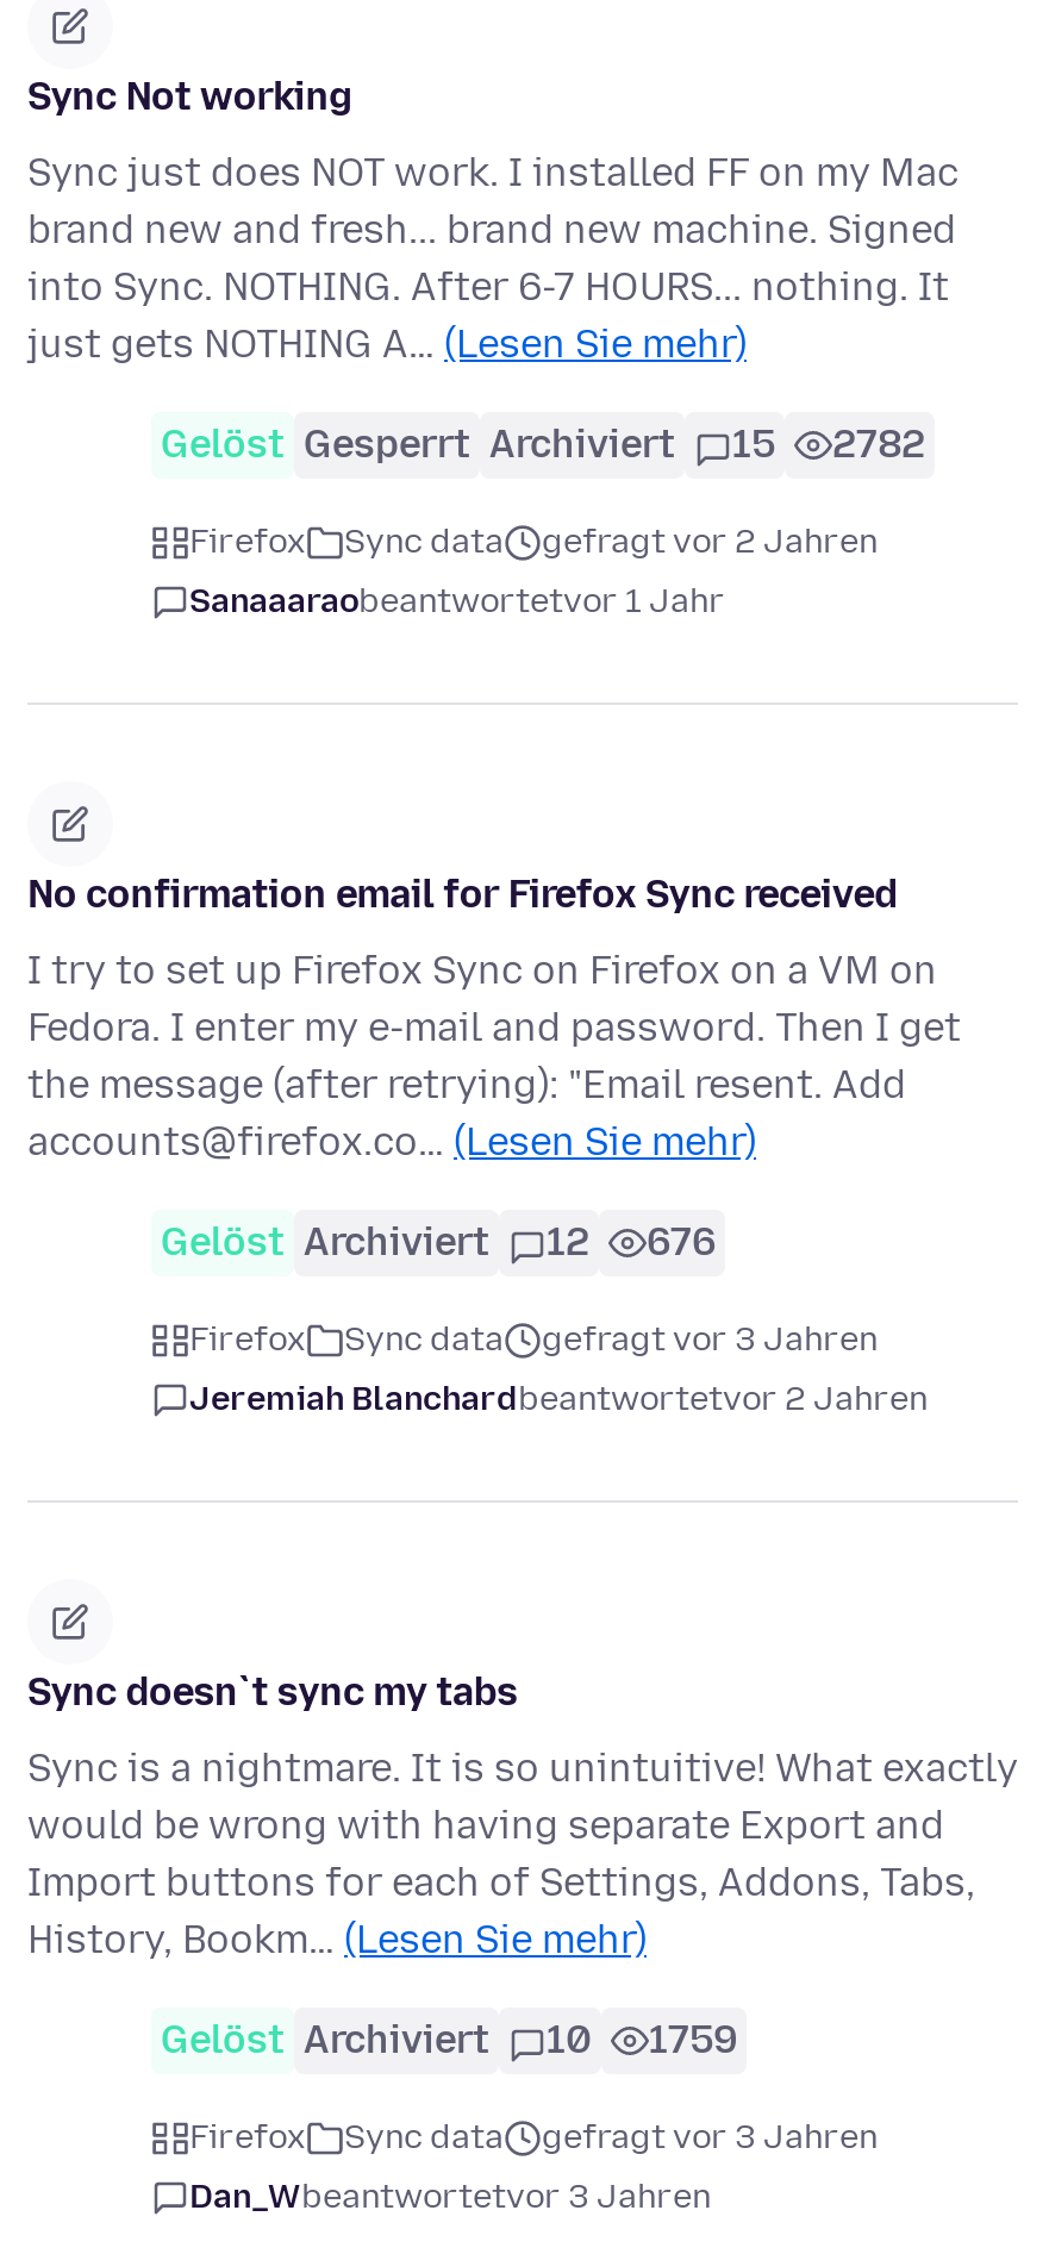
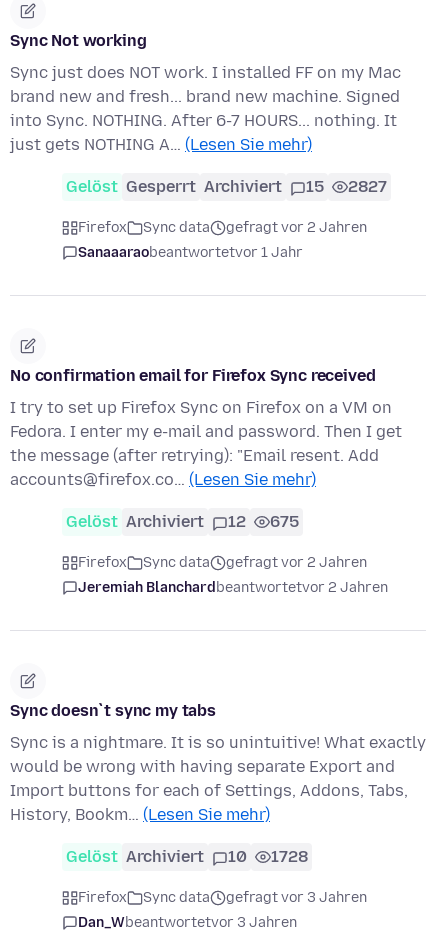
- Gelöst Gesperrt Archiviert 15 2782
+ Gelöst Gesperrt Archiviert 15 2827

- Gelöst Archiviert 12 676
+ Gelöst Archiviert 12 675

- gefragt vor 3 Jahren
+ gefragt vor 2 Jahren

- Gelöst Archiviert 10 1759
+ Gelöst Archiviert 10 1728
